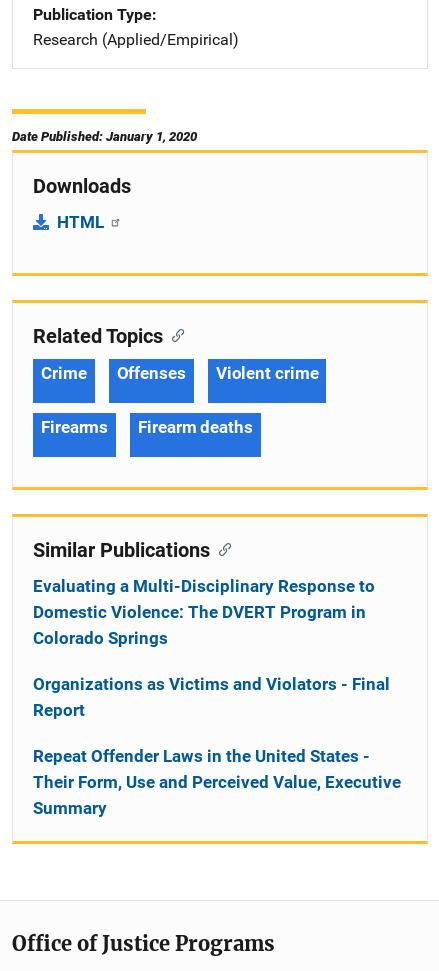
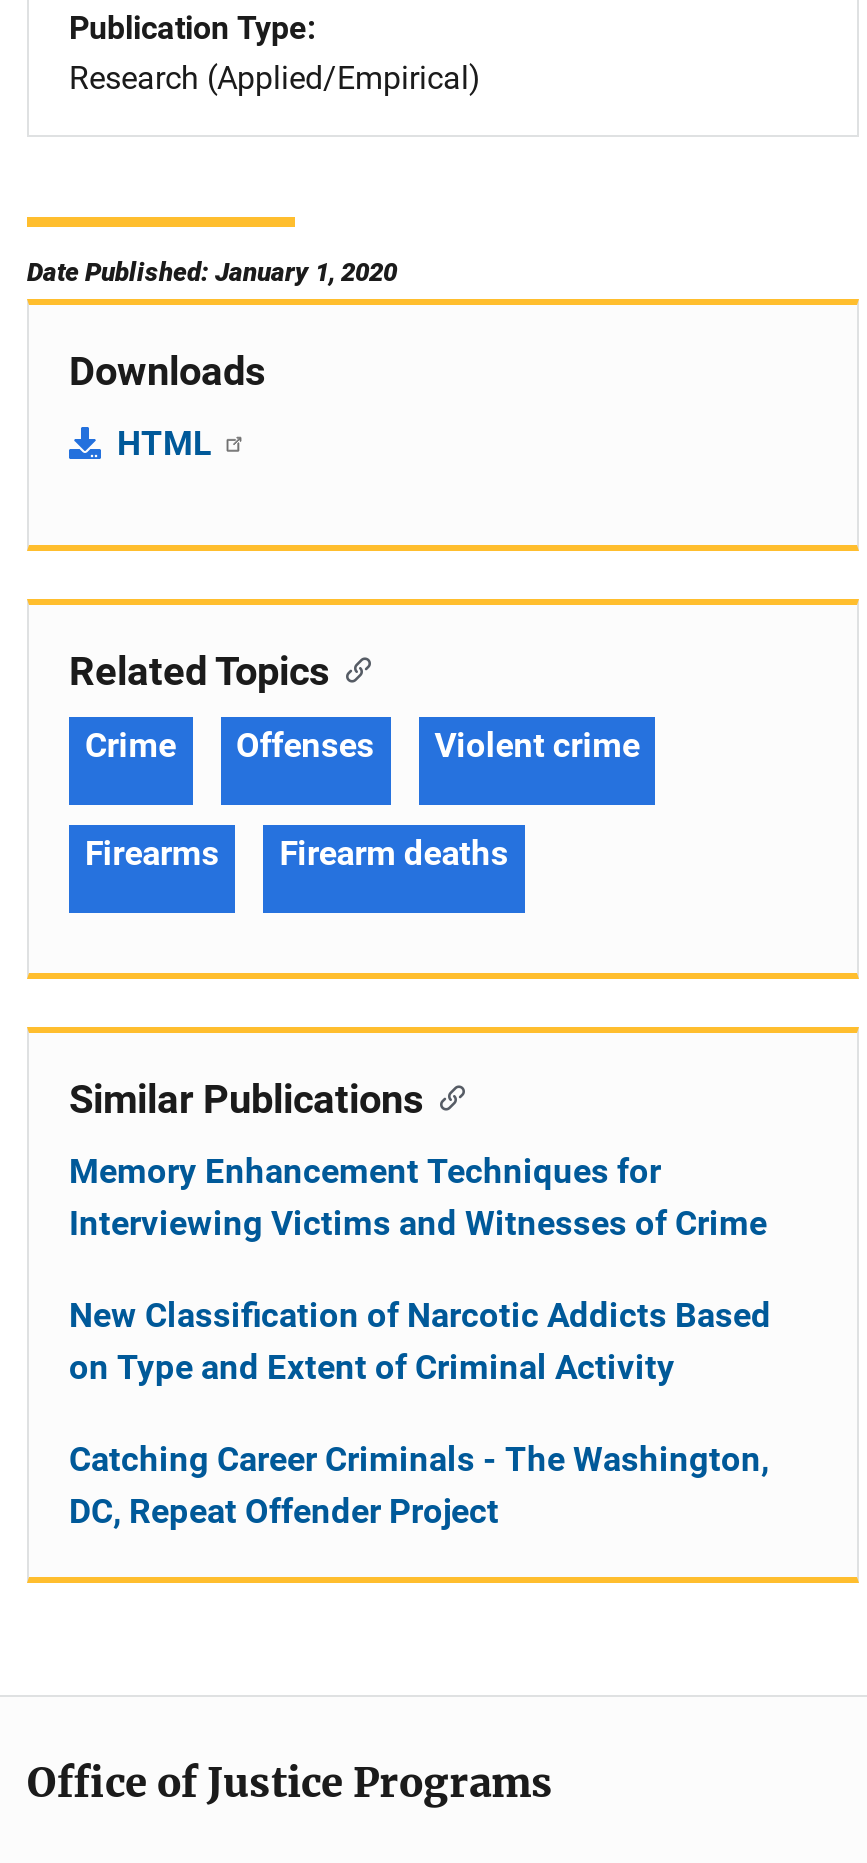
- Evaluating a Multi-Disciplinary Response to
- Domestic Violence: The DVERT Program in
- Colorado Springs
+ Memory Enhancement Techniques for
+ Interviewing Victims and Witnesses of Crime

- Organizations as Victims and Violators - Final
- Report
+ New Classification of Narcotic Addicts Based
+ on Type and Extent of Criminal Activity

- Repeat Offender Laws in the United States -
- Their Form, Use and Perceived Value, Executive
- Summary
+ Catching Career Criminals - The Washington,
+ DC, Repeat Offender Project
